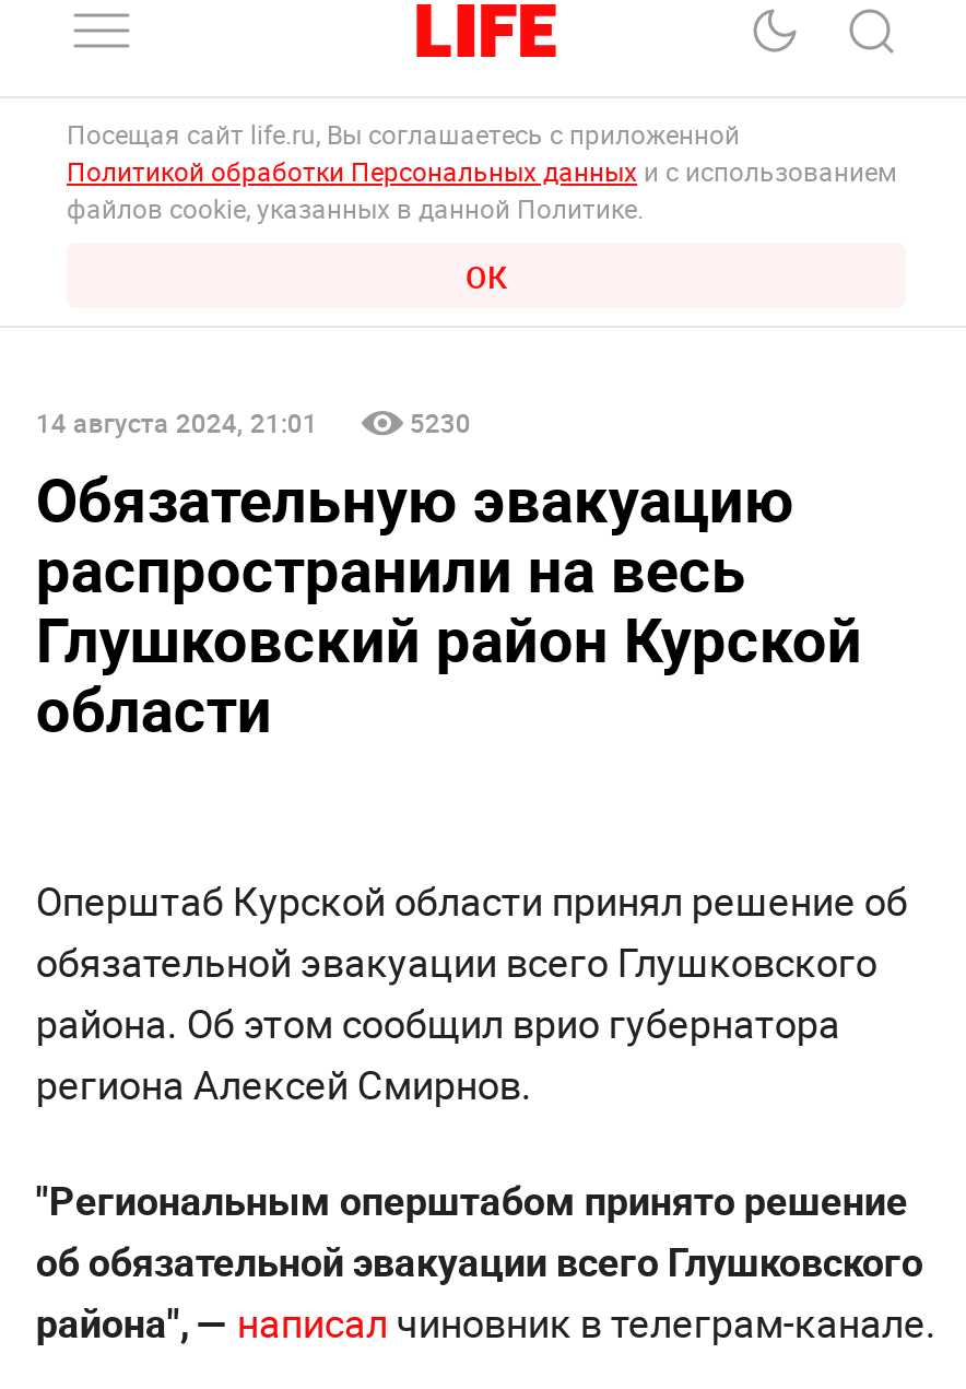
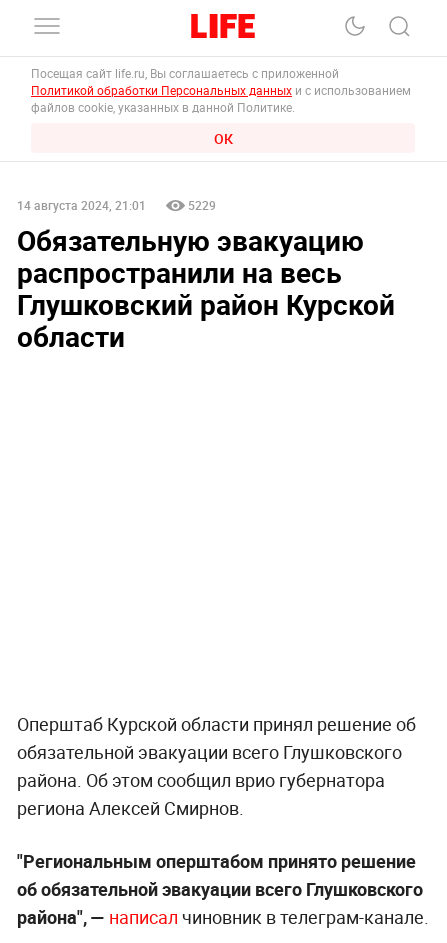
- 5230
+ 5229
